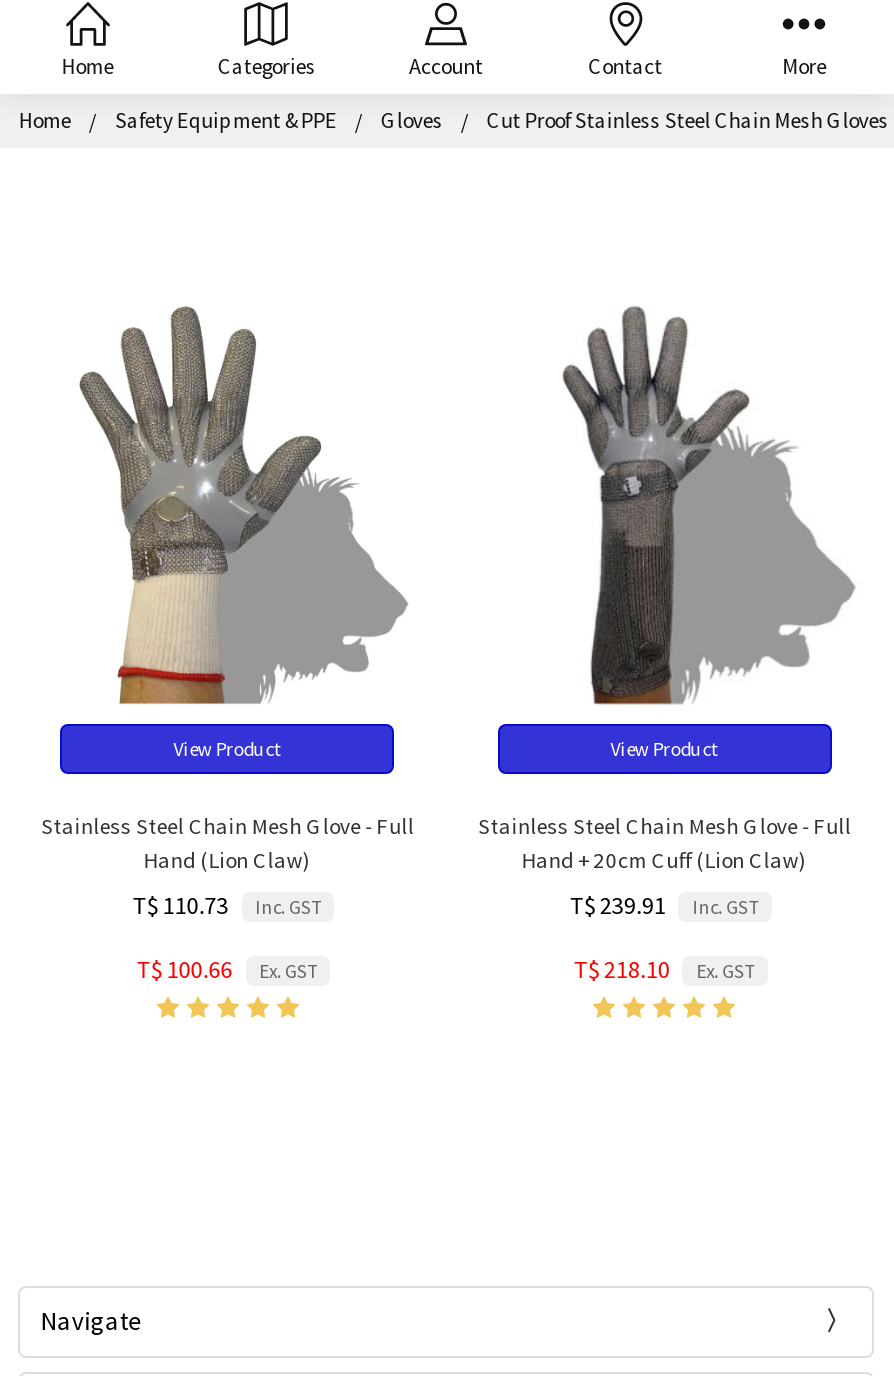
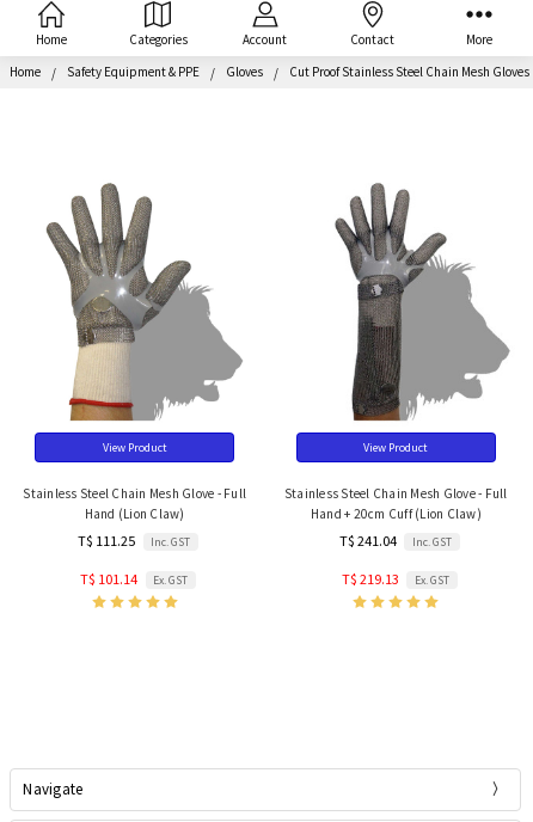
- T$ 110.73 Inc. GST
+ T$ 111.25 Inc. GST

- T$ 239.91 Inc. GST
+ T$ 241.04 Inc. GST

- T$ 100.66 Ex. GST
+ T$ 101.14 Ex. GST

- T$ 218.10 Ex. GST
+ T$ 219.13 Ex. GST
